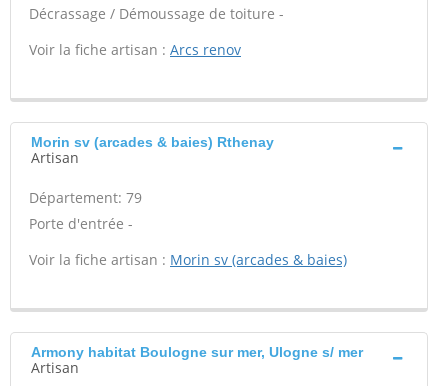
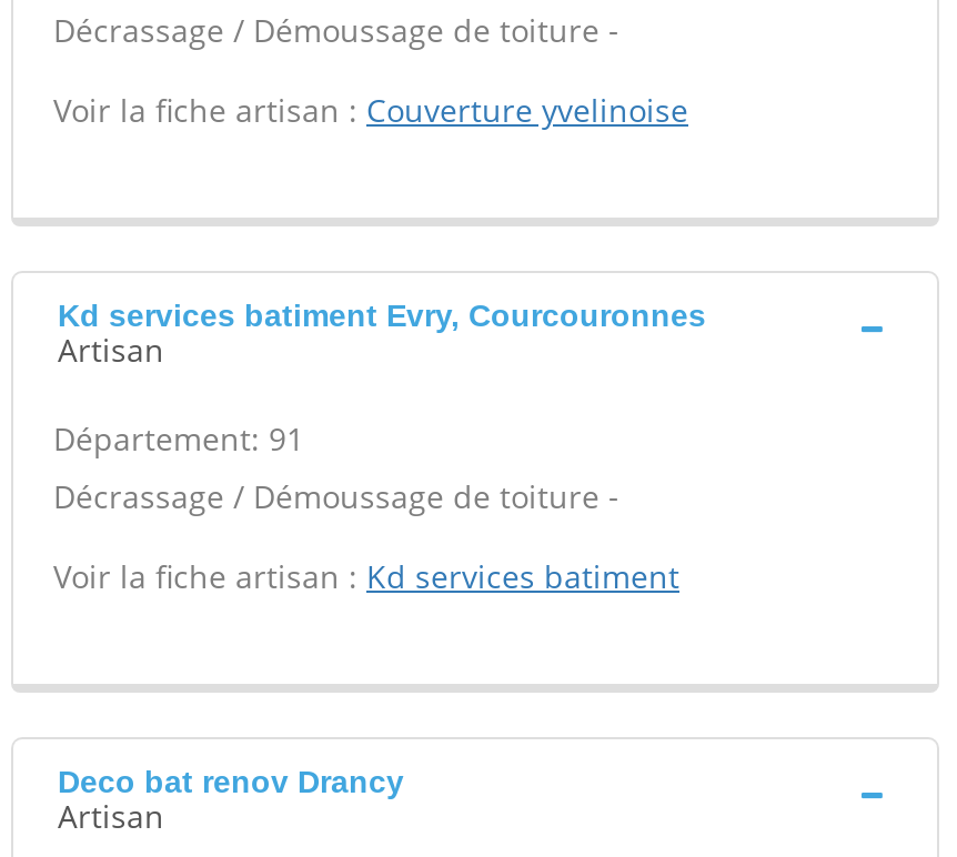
- Voir la fiche artisan : Arcs renov
+ Voir la fiche artisan : Couverture yvelinoise

- Morin sv (arcades & baies) Rthenay
+ Kd services batiment Evry, Courcouronnes

- Département: 79
- Porte d'entrée -
+ Département: 91
+ Décrassage / Démoussage de toiture -

- Voir la fiche artisan : Morin sv (arcades & baies)
+ Voir la fiche artisan : Kd services batiment

- Armony habitat Boulogne sur mer, Ulogne s/ mer
+ Deco bat renov Drancy
